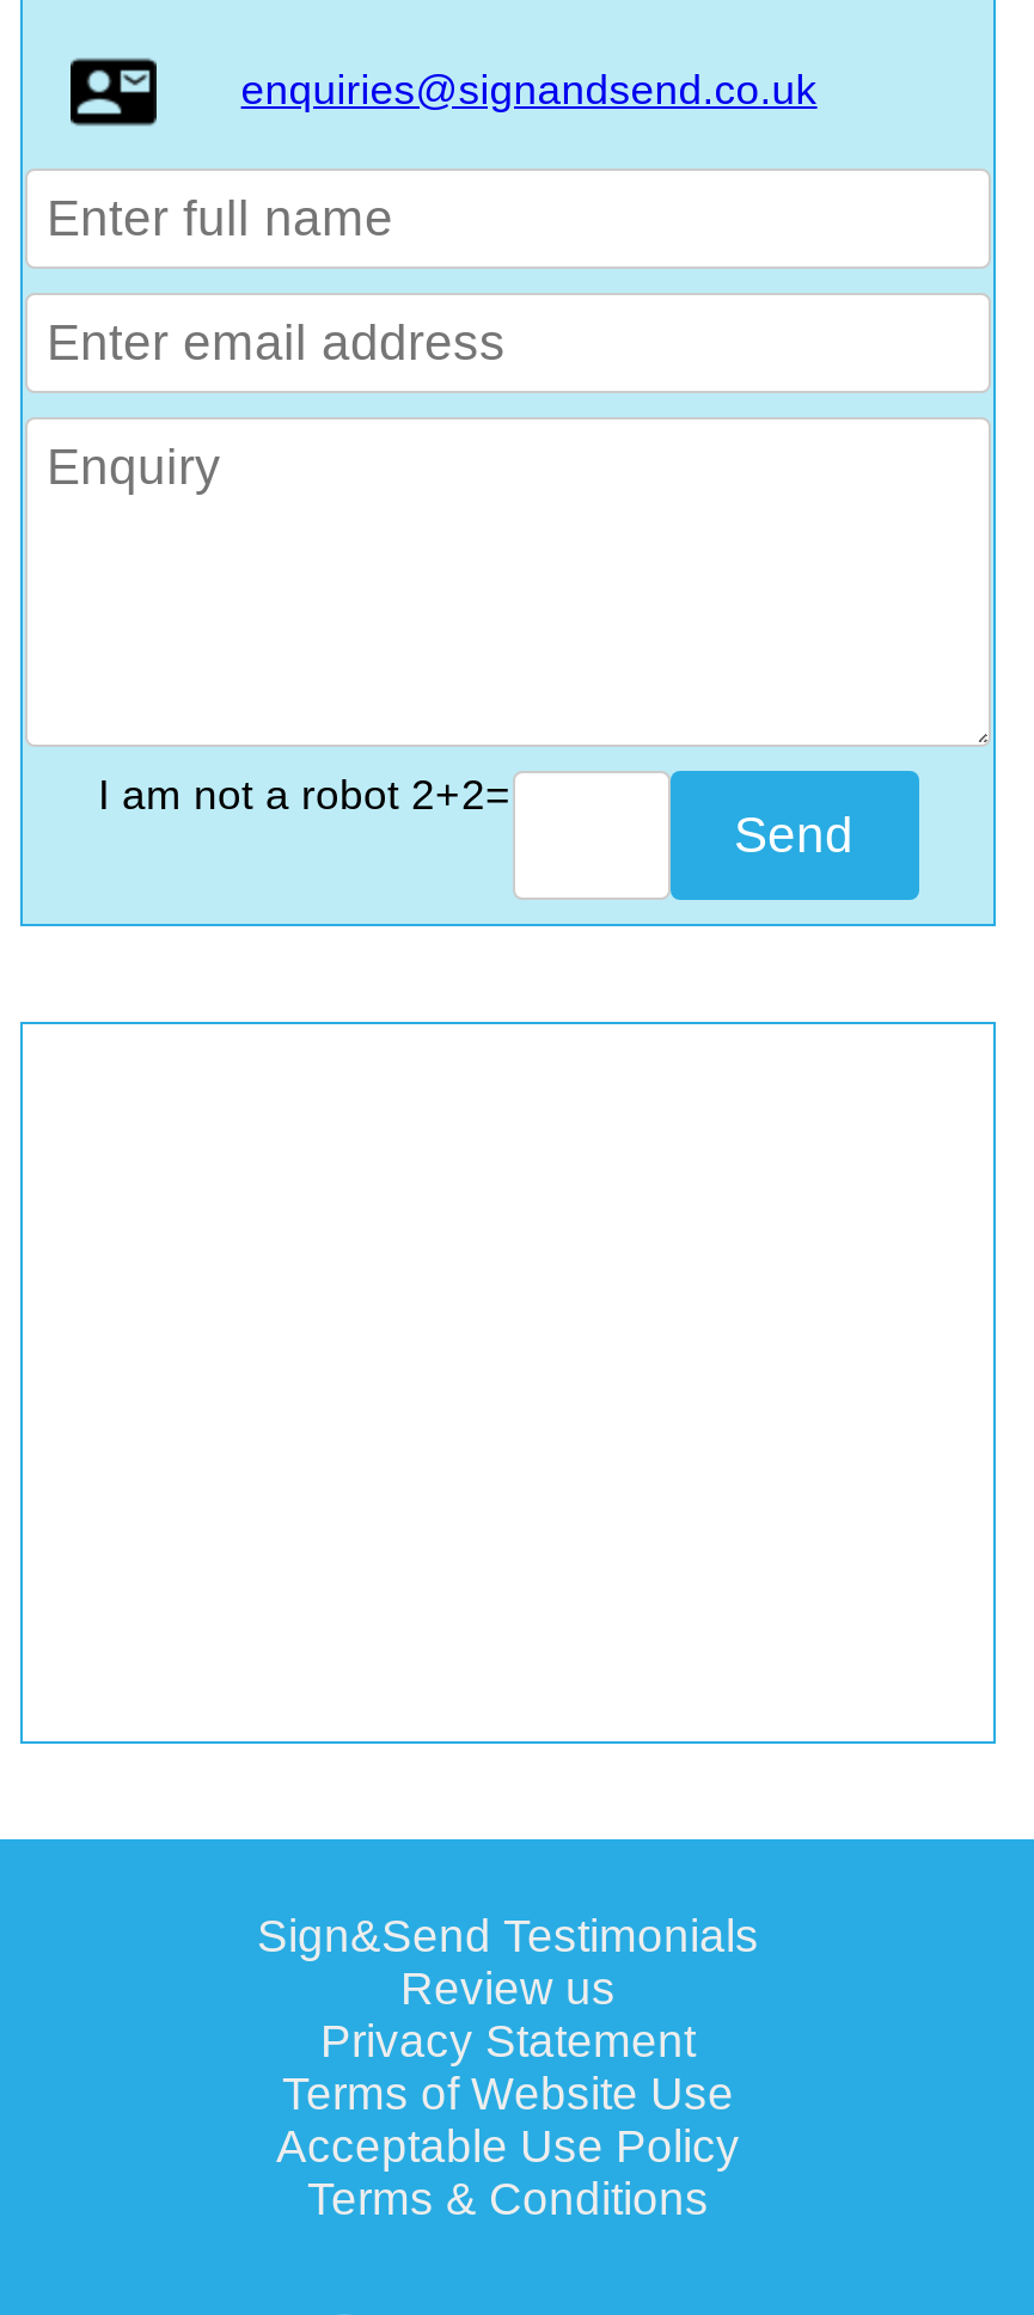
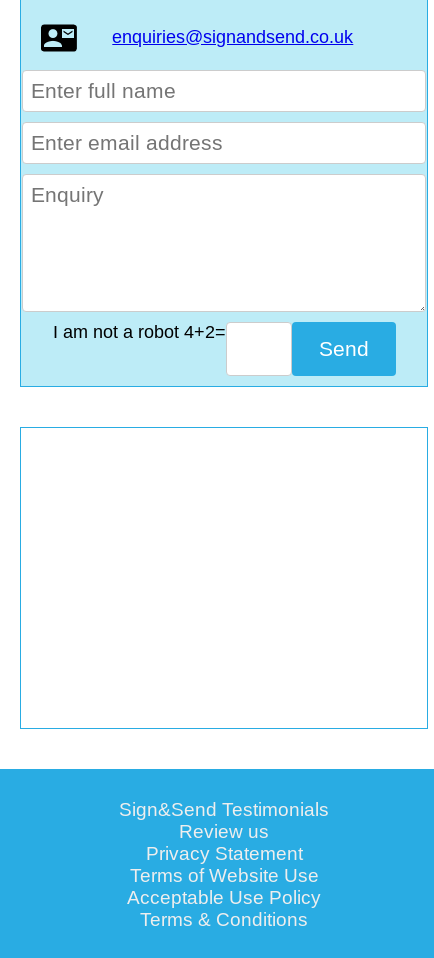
- I am not a robot 2+2=
+ I am not a robot 4+2=
